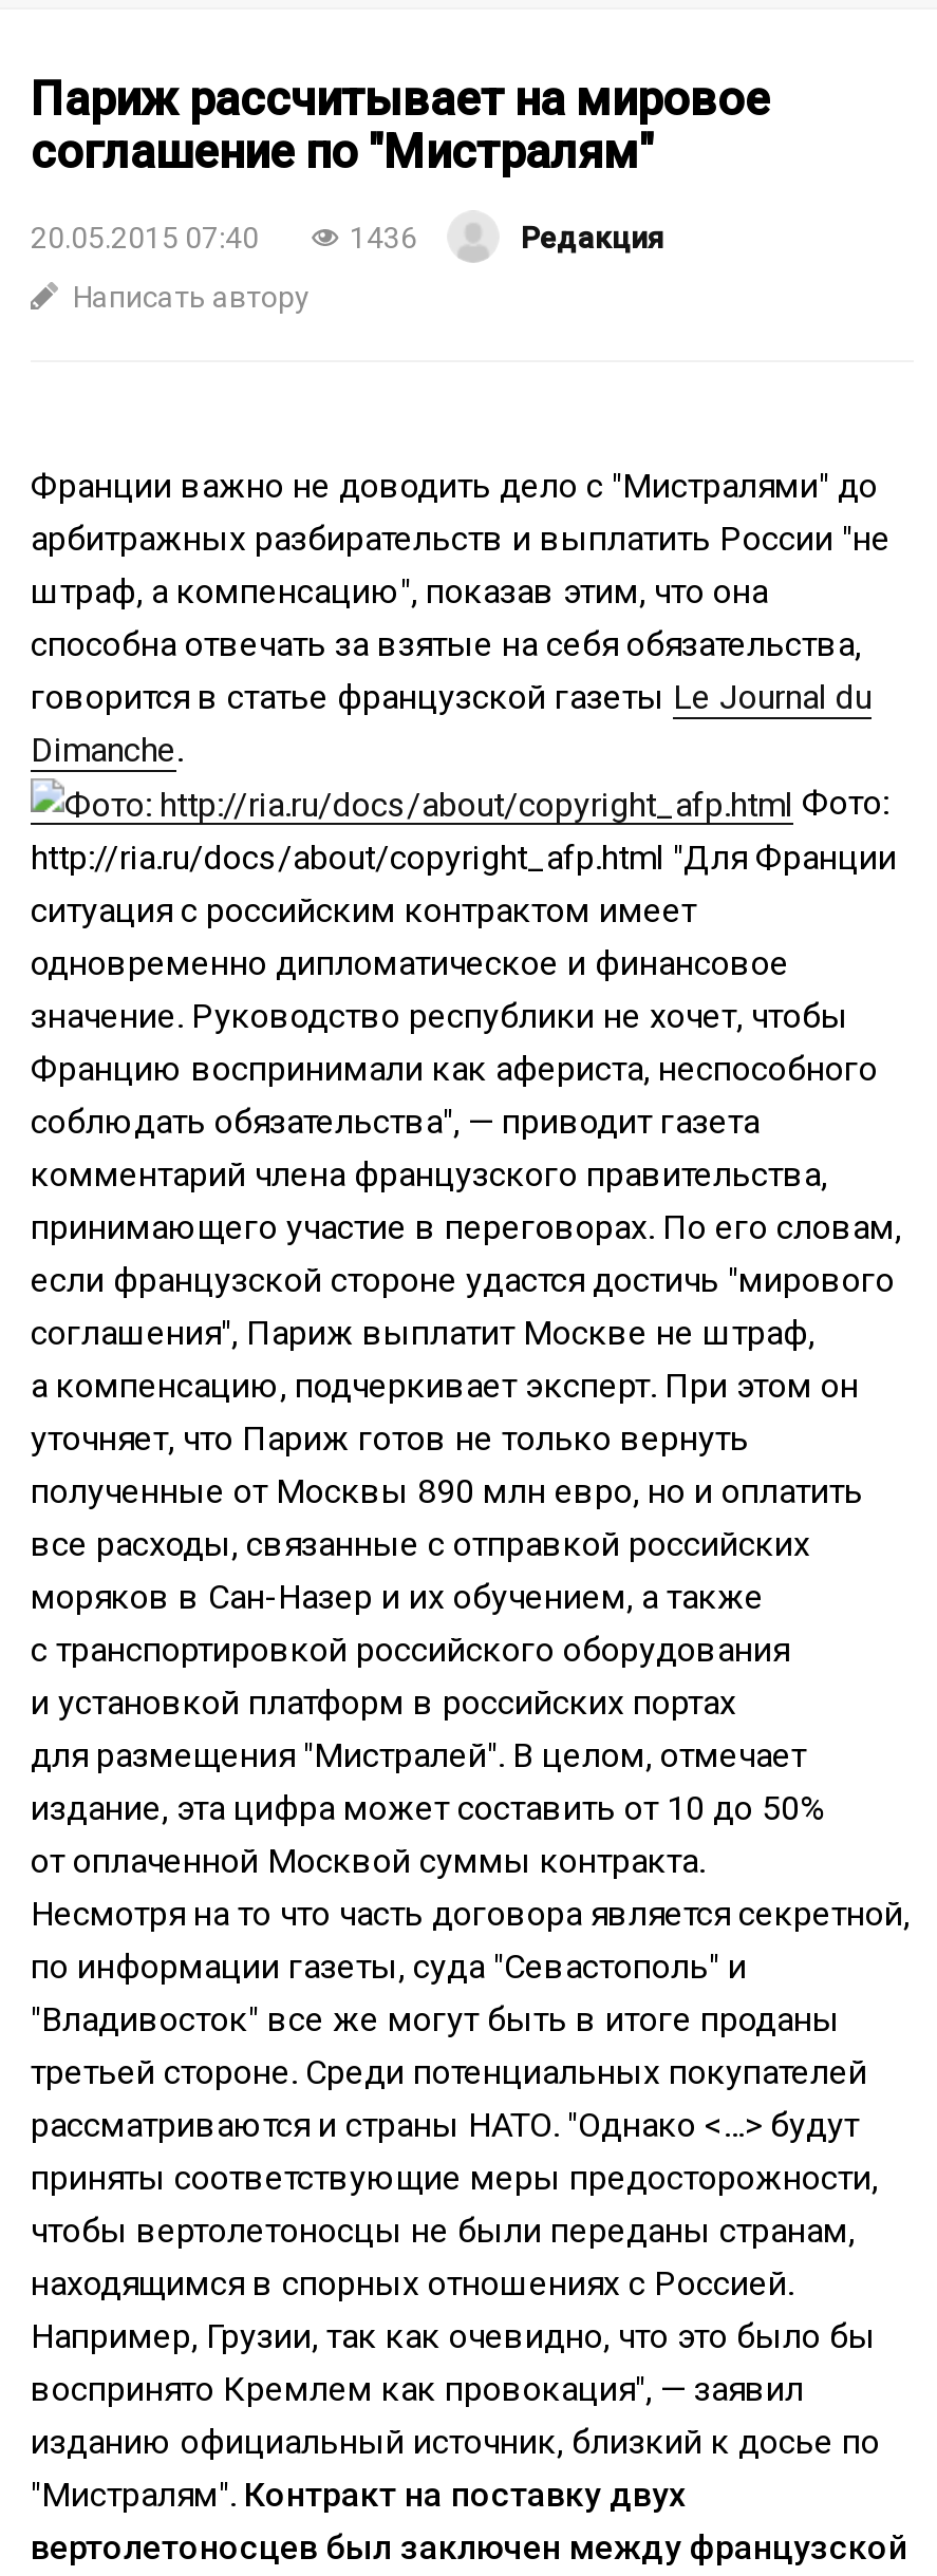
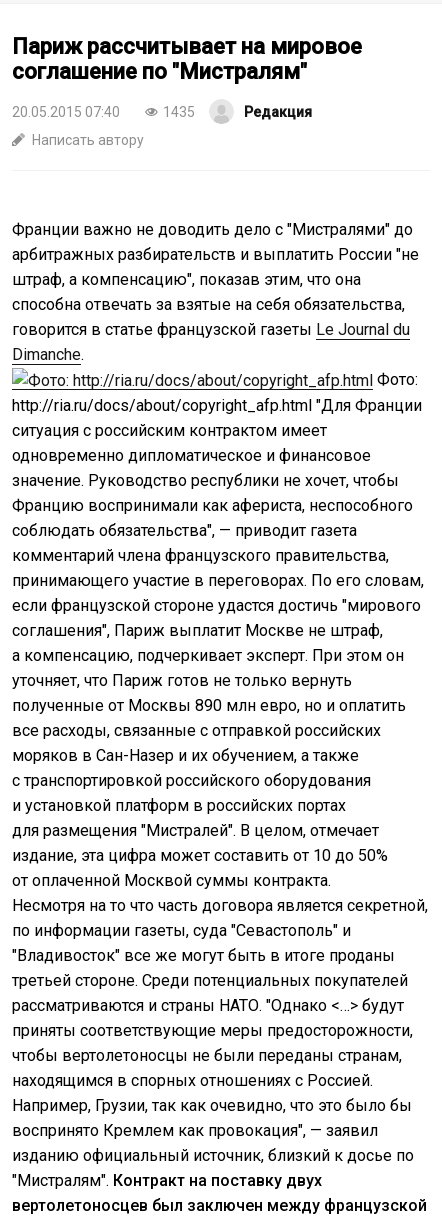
- 1436
+ 1435
